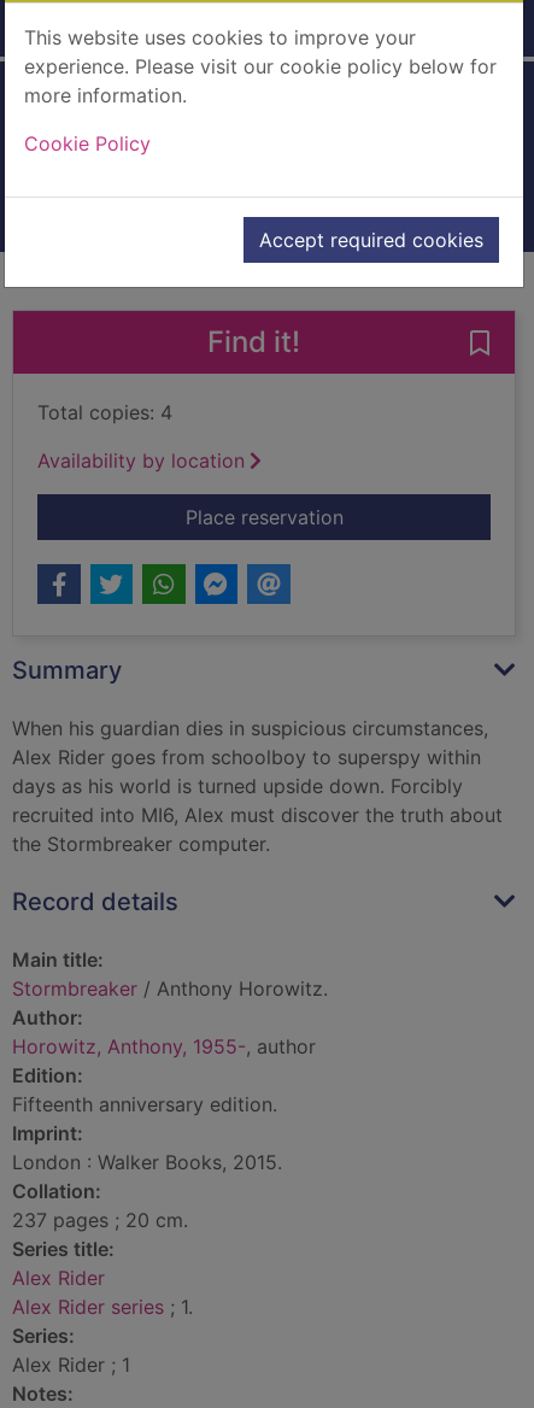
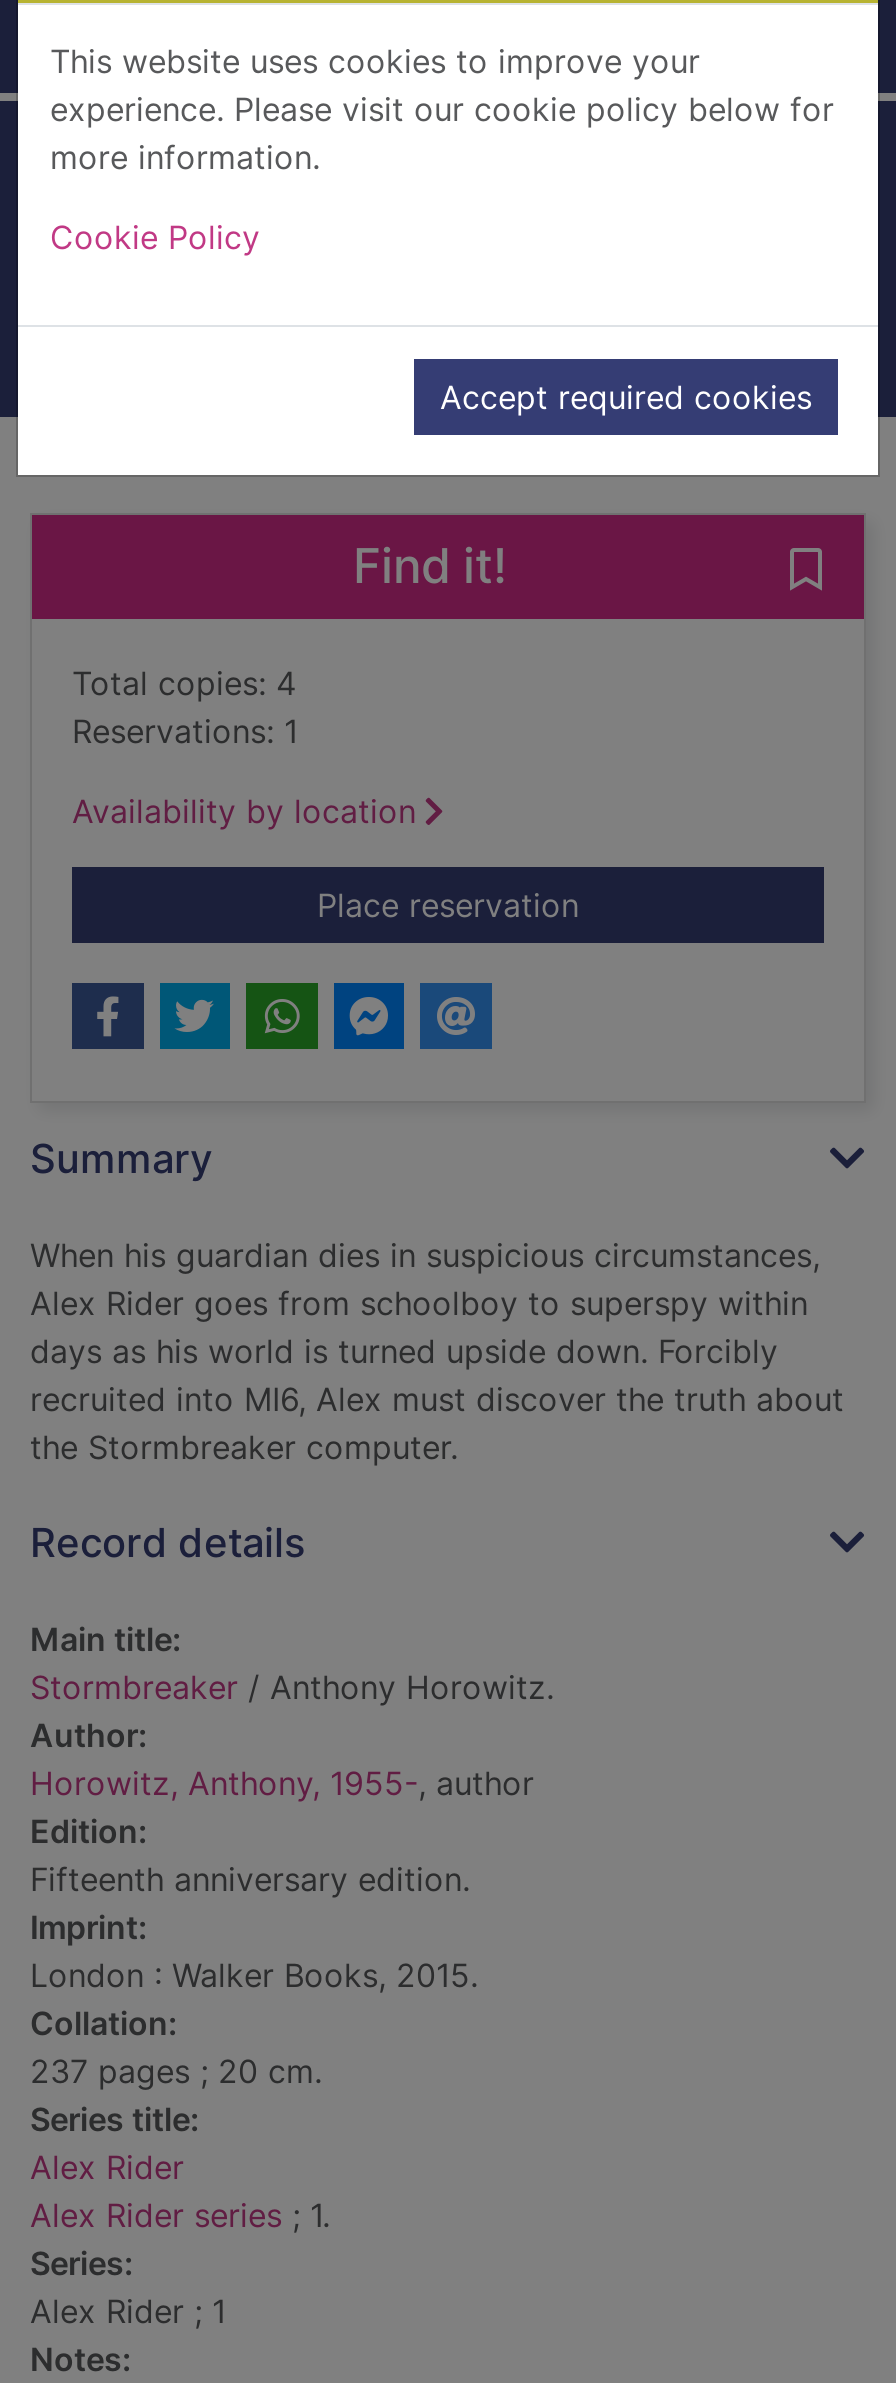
+ Reservations: 1
